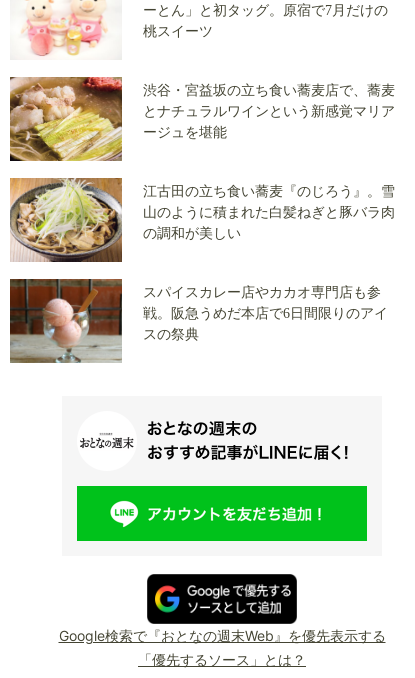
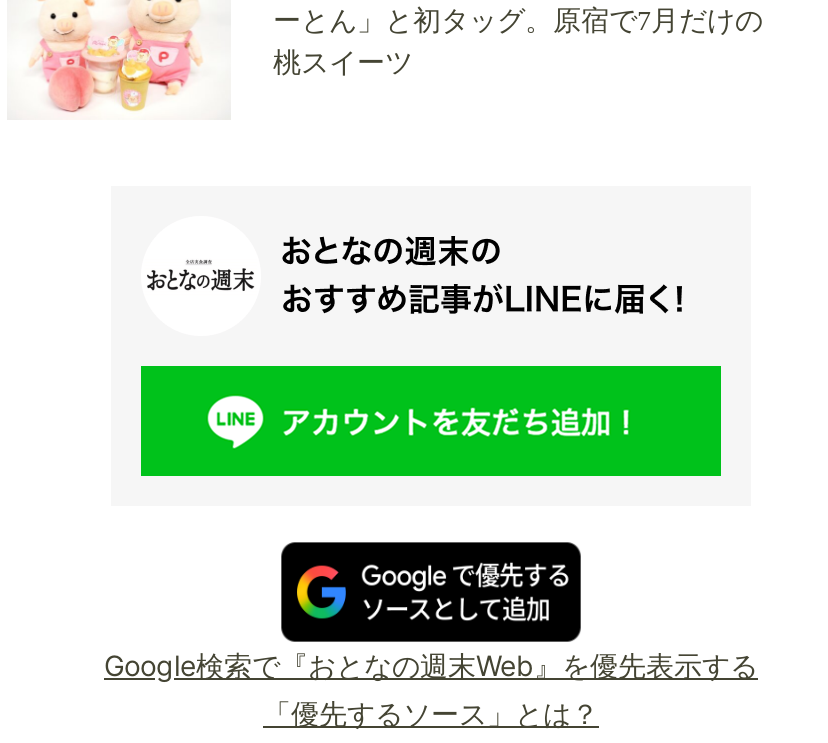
- [image]
- 渋谷・宮益坂の立ち食い蕎麦店で、蕎麦
- とナチュラルワインという新感覚マリア
- ージュを堪能

- [image]
- 江古田の立ち食い蕎麦『のじろう』。雪
- 山のように積まれた白髪ねぎと豚バラ肉
- の調和が美しい

- [image]
- スパイスカレー店やカカオ専門店も参
- 戦。阪急うめだ本店で6日間限りのアイ
- スの祭典
